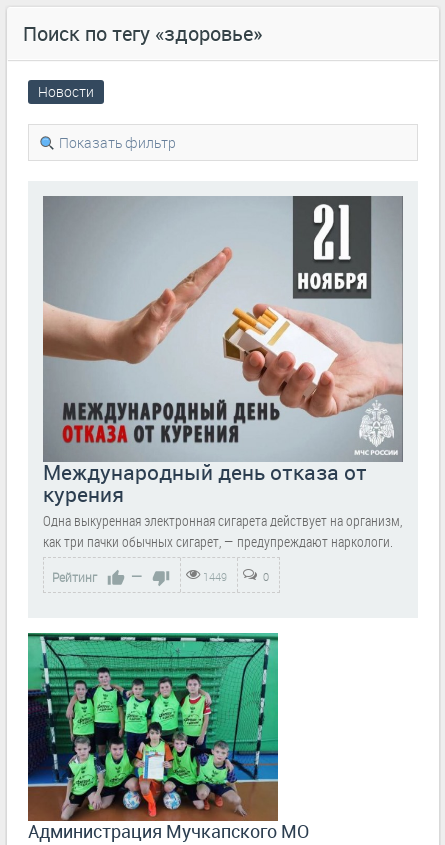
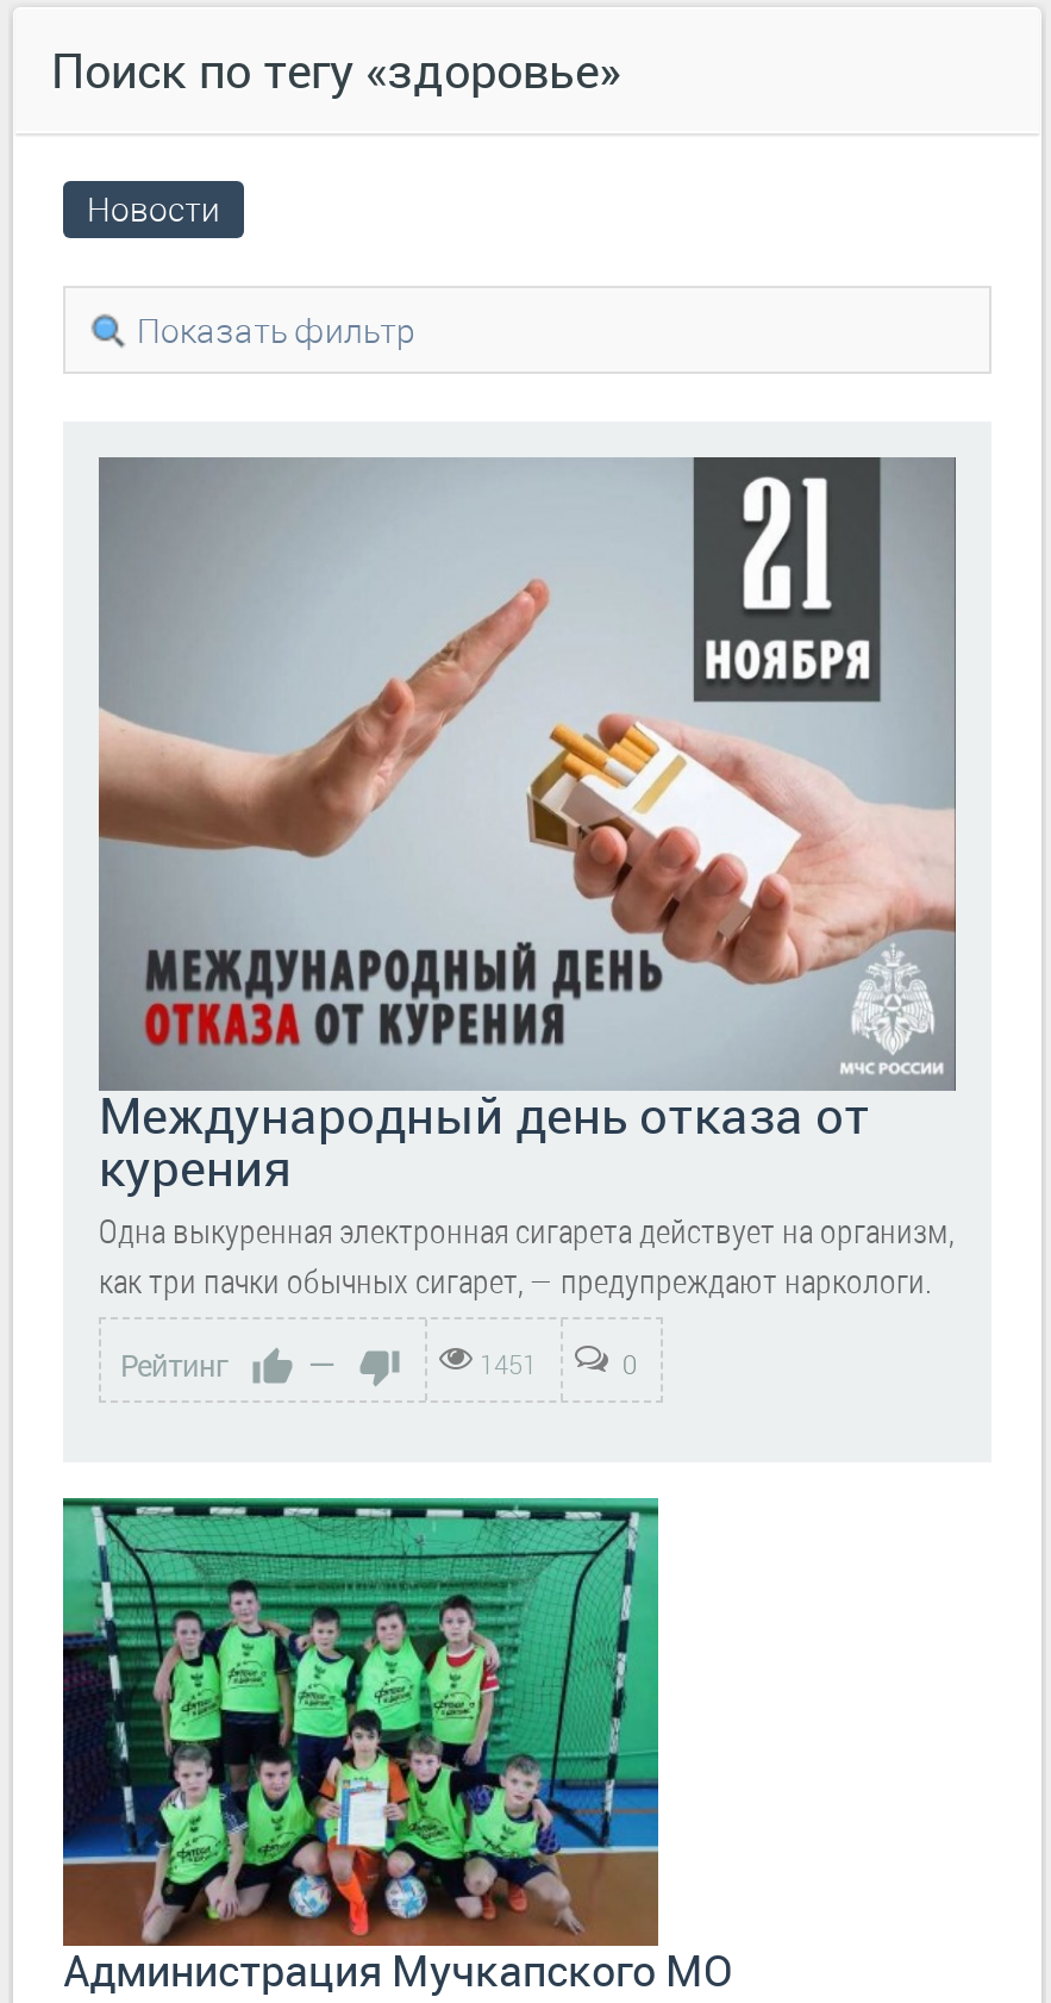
- 1449
+ 1451
